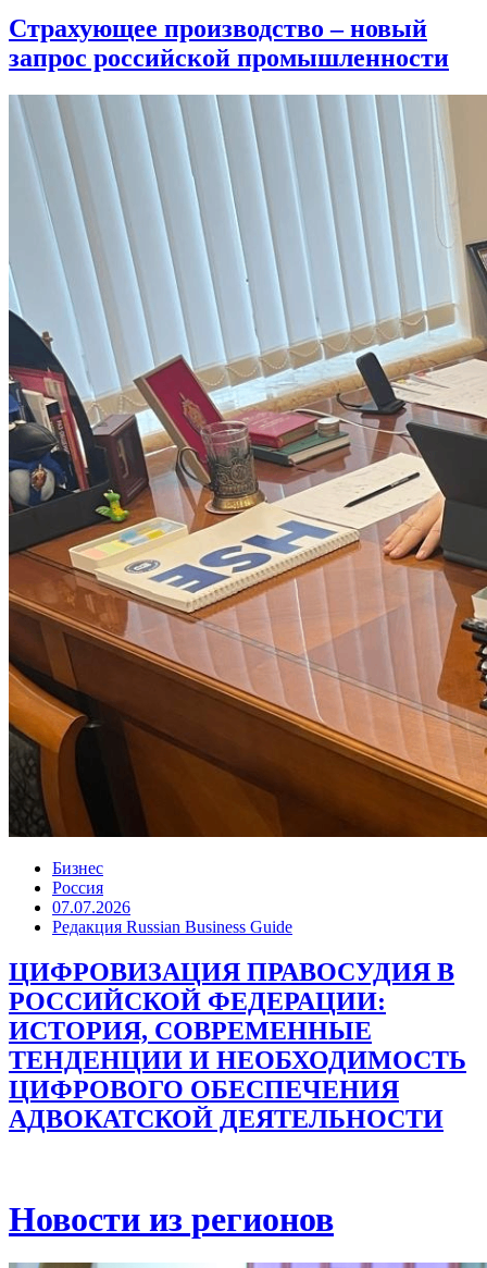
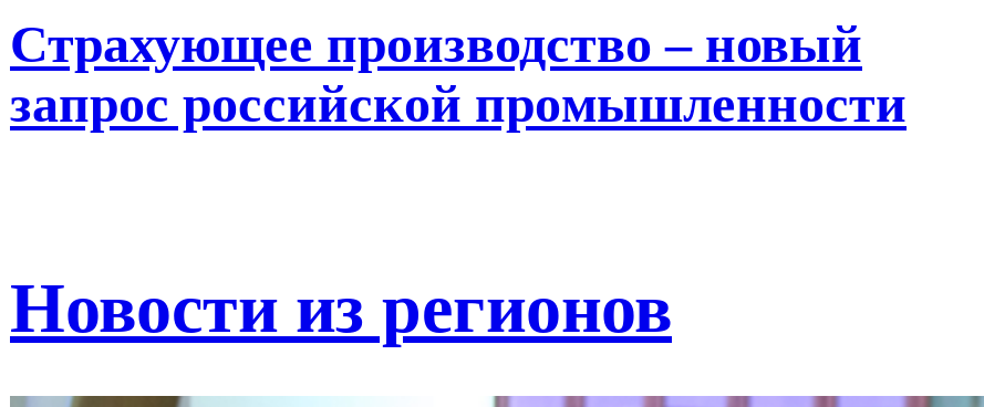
- [image]
- Бизнес
- Россия
- 07.07.2026
- Редакция Russian Business Guide
- ЦИФРОВИЗАЦИЯ ПРАВОСУДИЯ В
- РОССИЙСКОЙ ФЕДЕРАЦИИ:
- ИСТОРИЯ, СОВРЕМЕННЫЕ
- ТЕНДЕНЦИИ И НЕОБХОДИМОСТЬ
- ЦИФРОВОГО ОБЕСПЕЧЕНИЯ
- АДВОКАТСКОЙ ДЕЯТЕЛЬНОСТИ
